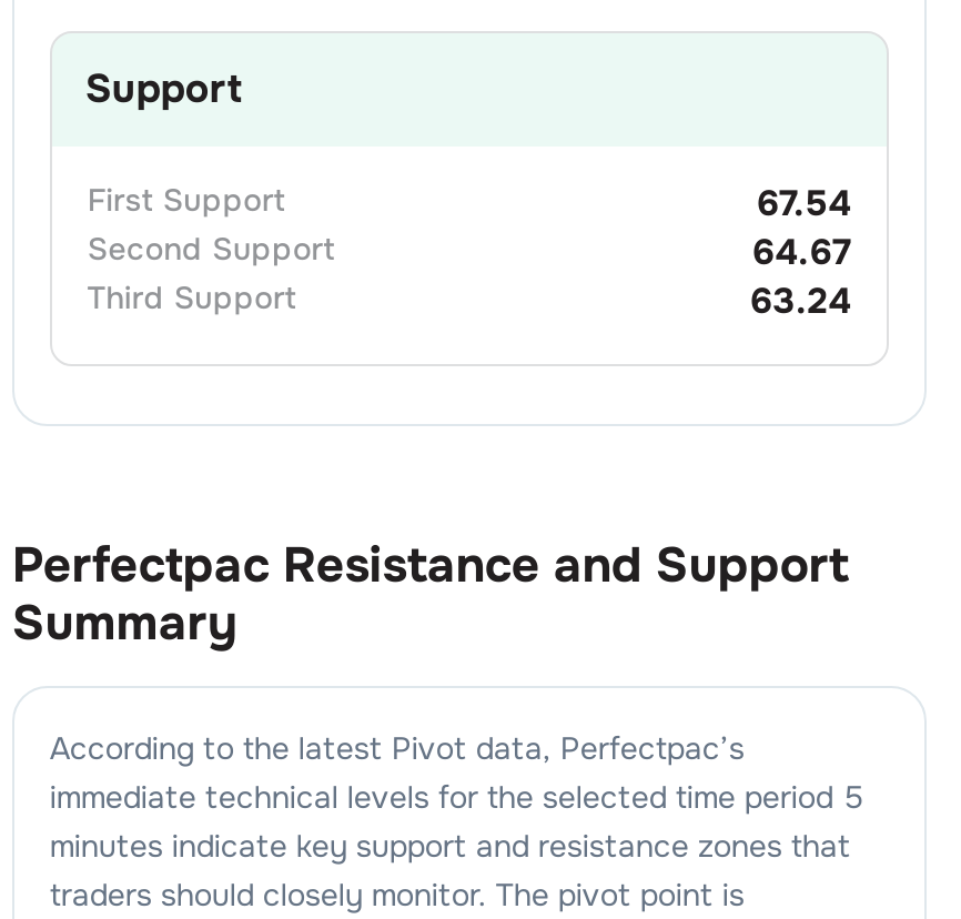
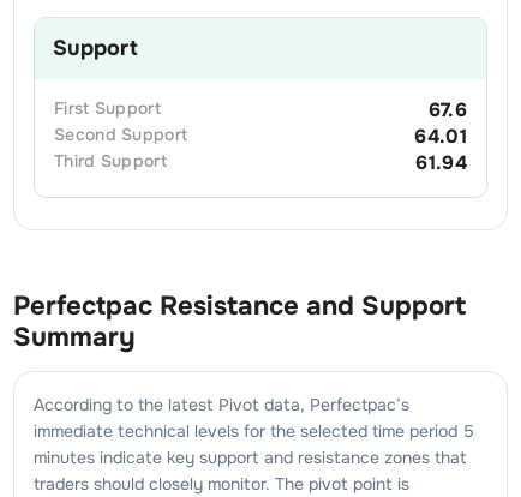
- 67.54
+ 67.6

- 64.67
+ 64.01

- 63.24
+ 61.94
